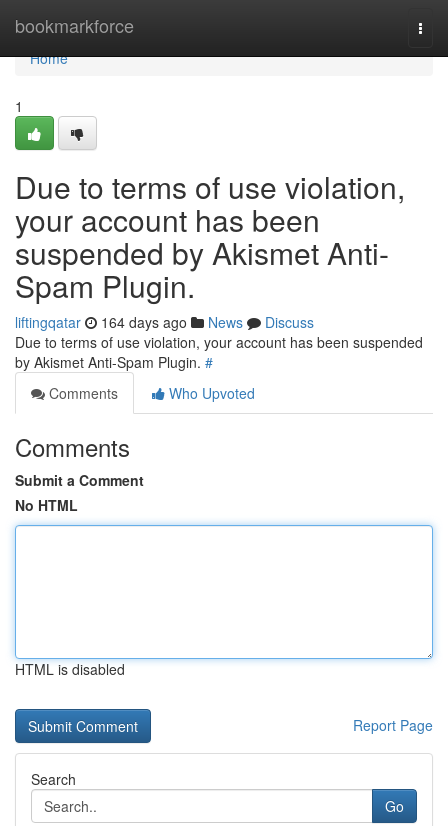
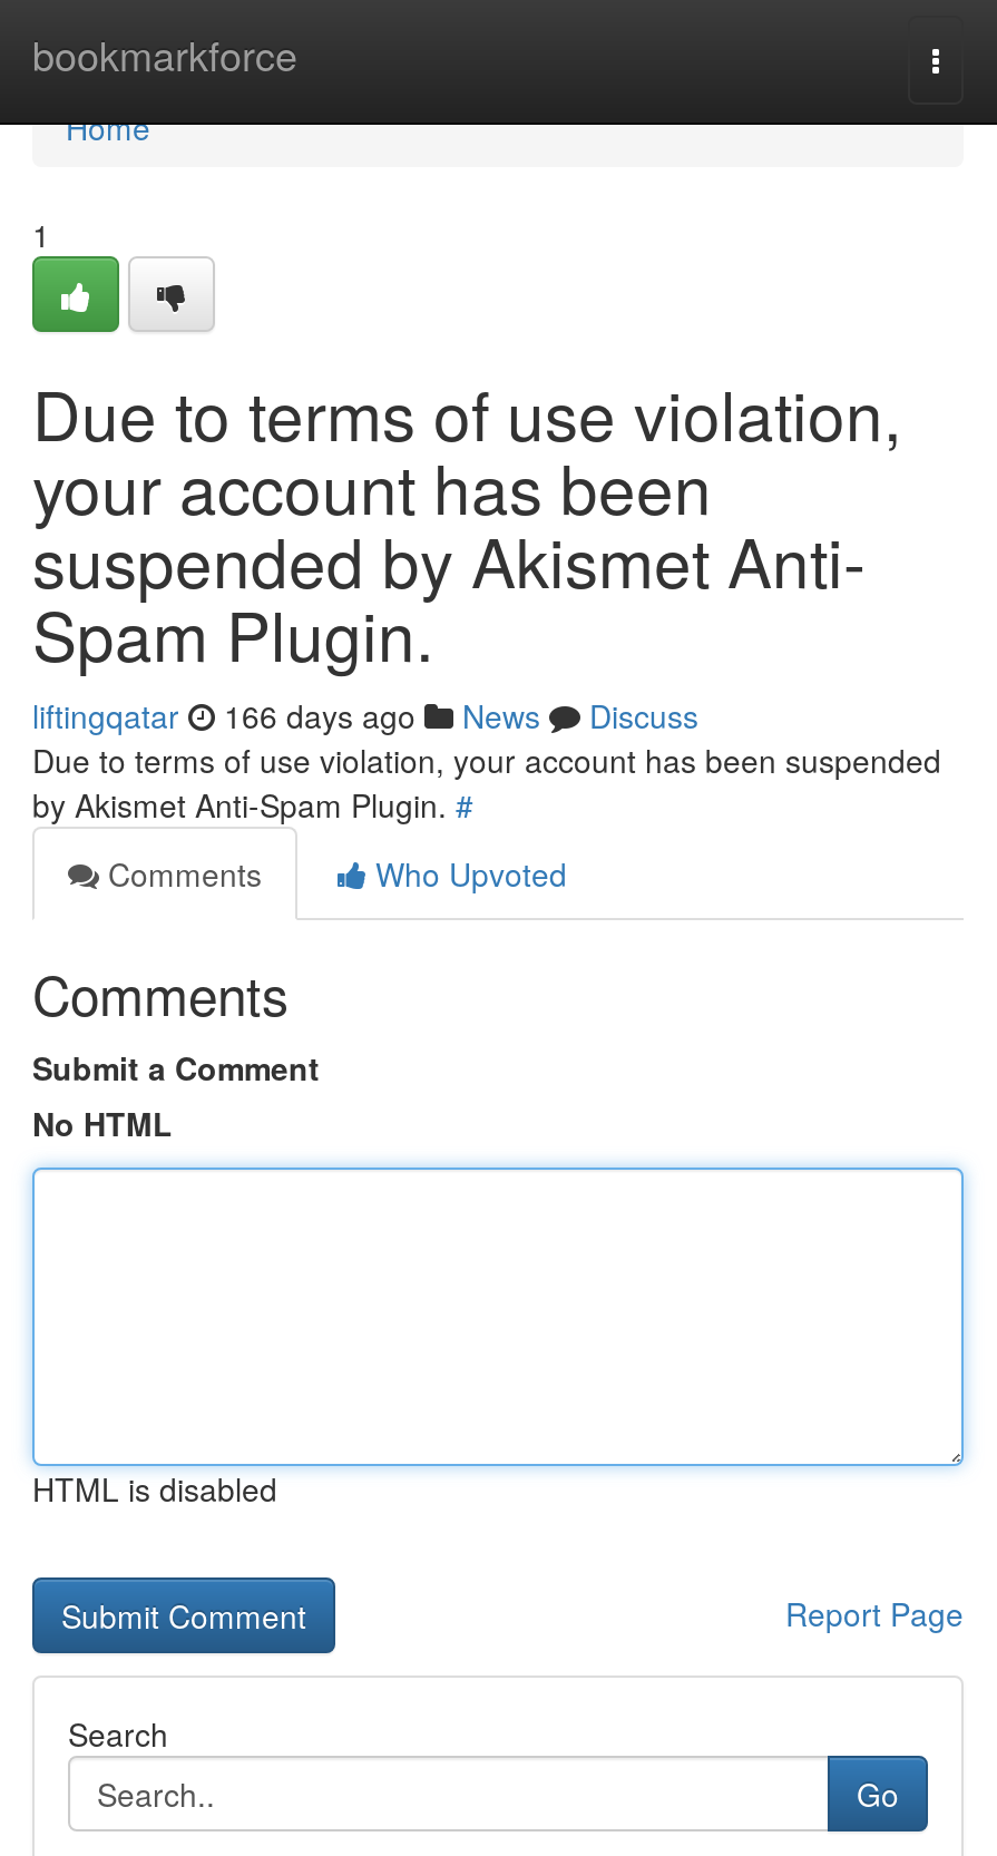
- liftingqatar 164 days ago News Discuss
+ liftingqatar 166 days ago News Discuss
